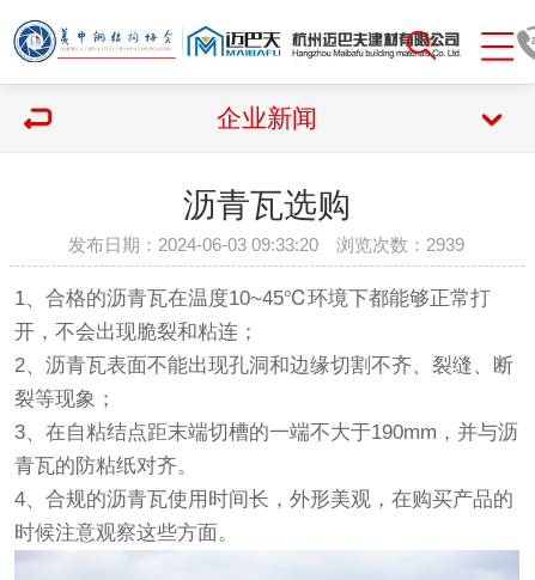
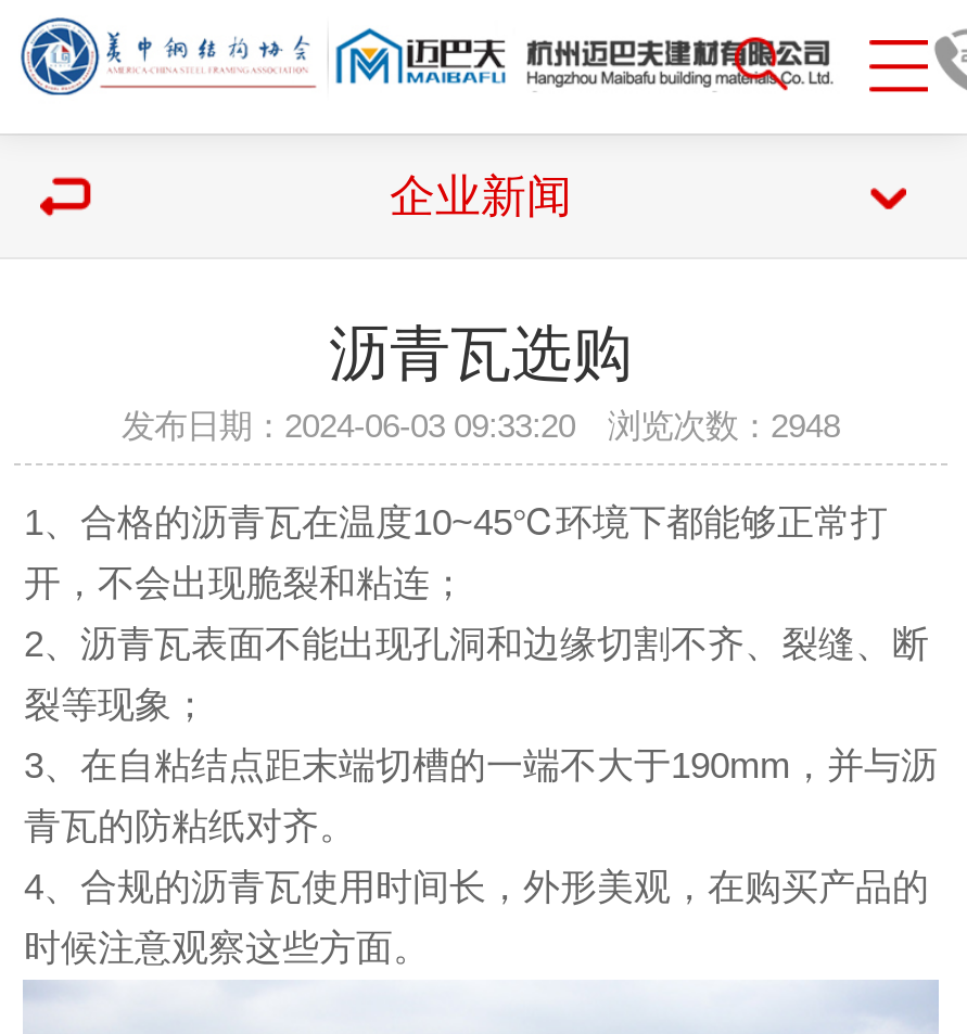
- 发布日期：2024-06-03 09:33:20 浏览次数：2939
+ 发布日期：2024-06-03 09:33:20 浏览次数：2948
